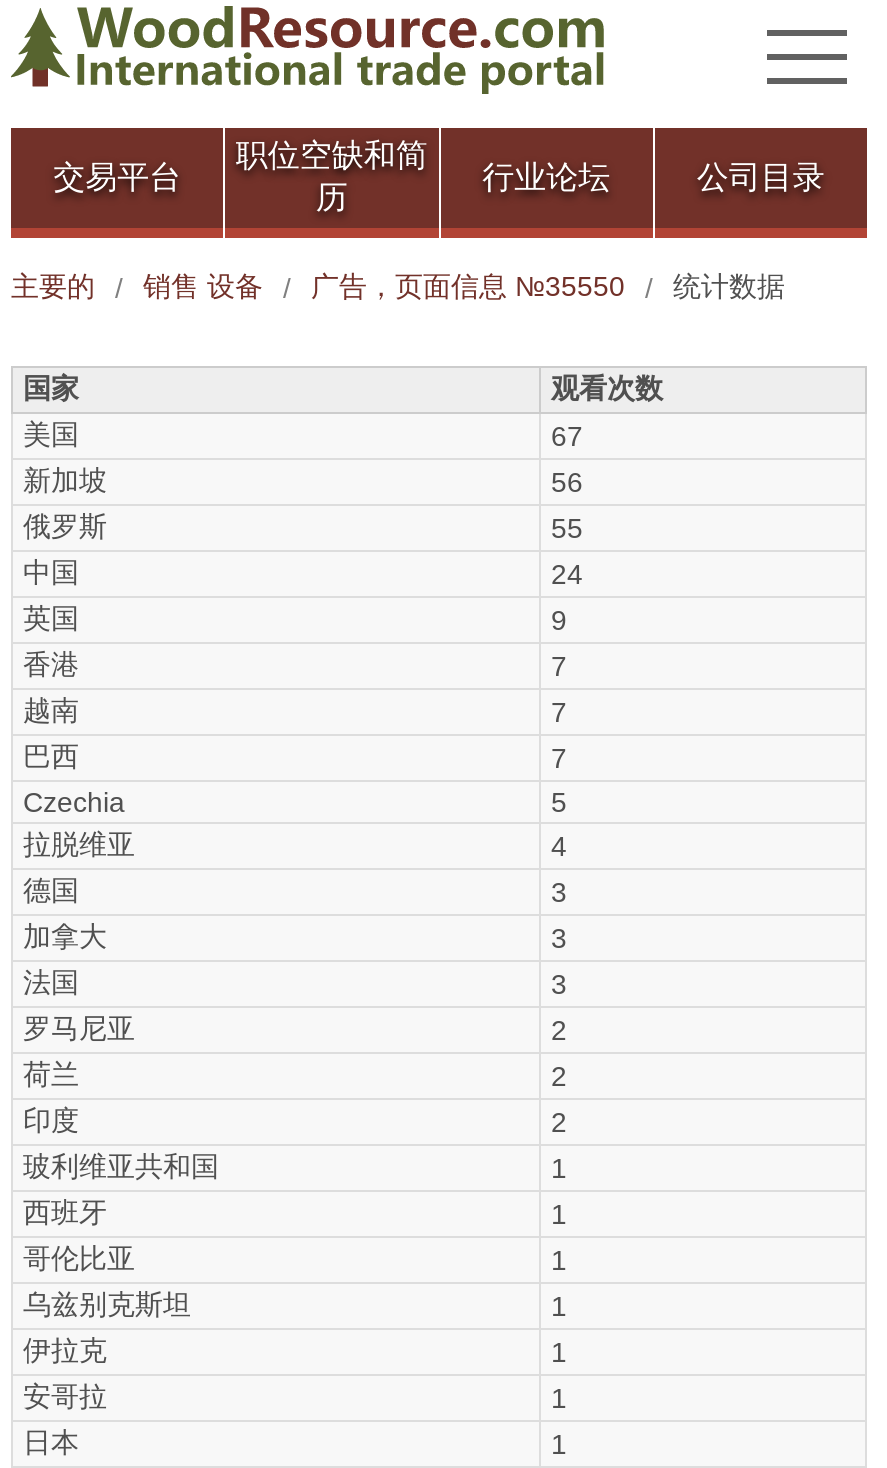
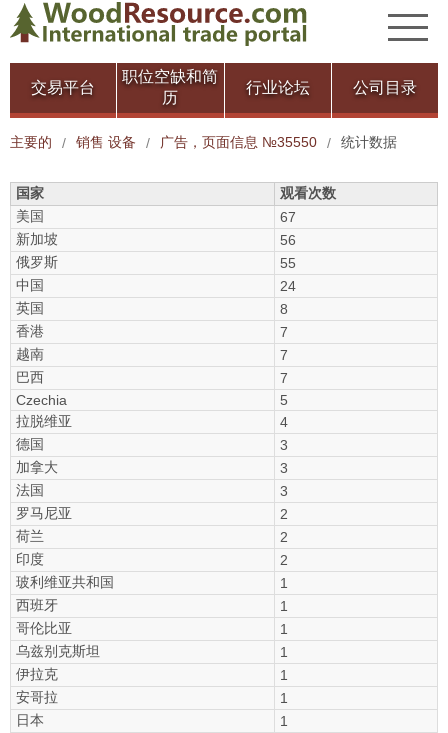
- 9
+ 8
